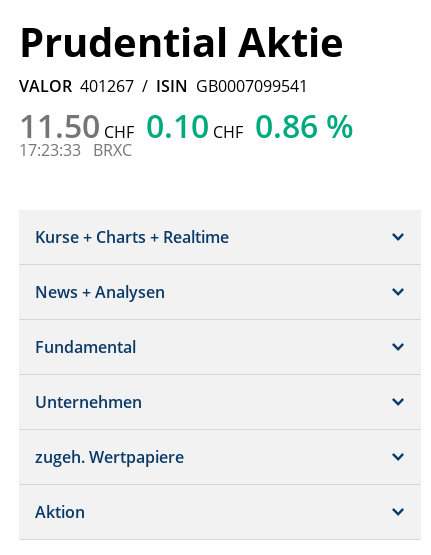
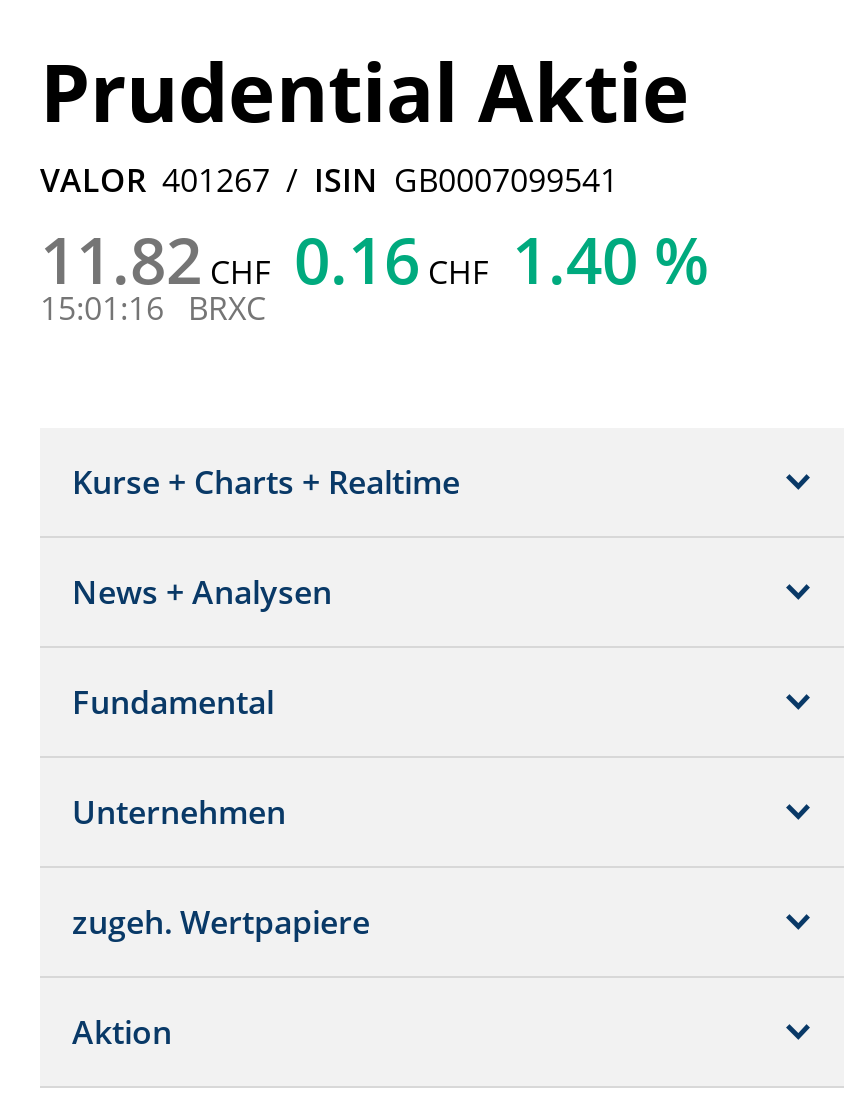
- 11.50 CHF 0.10 CHF 0.86 %
+ 11.82 CHF 0.16 CHF 1.40 %

- 17:23:33 BRXC
+ 15:01:16 BRXC
